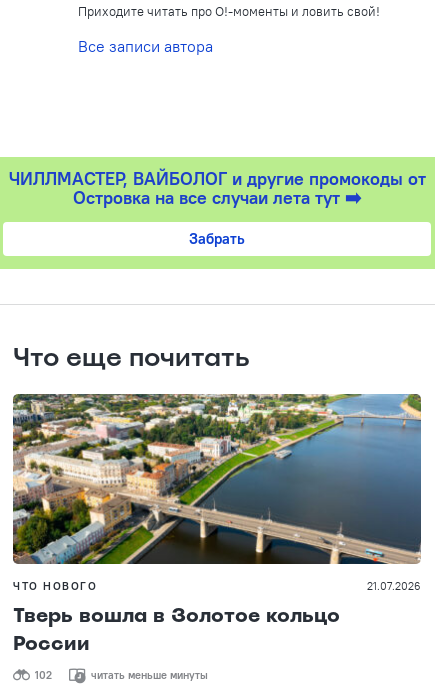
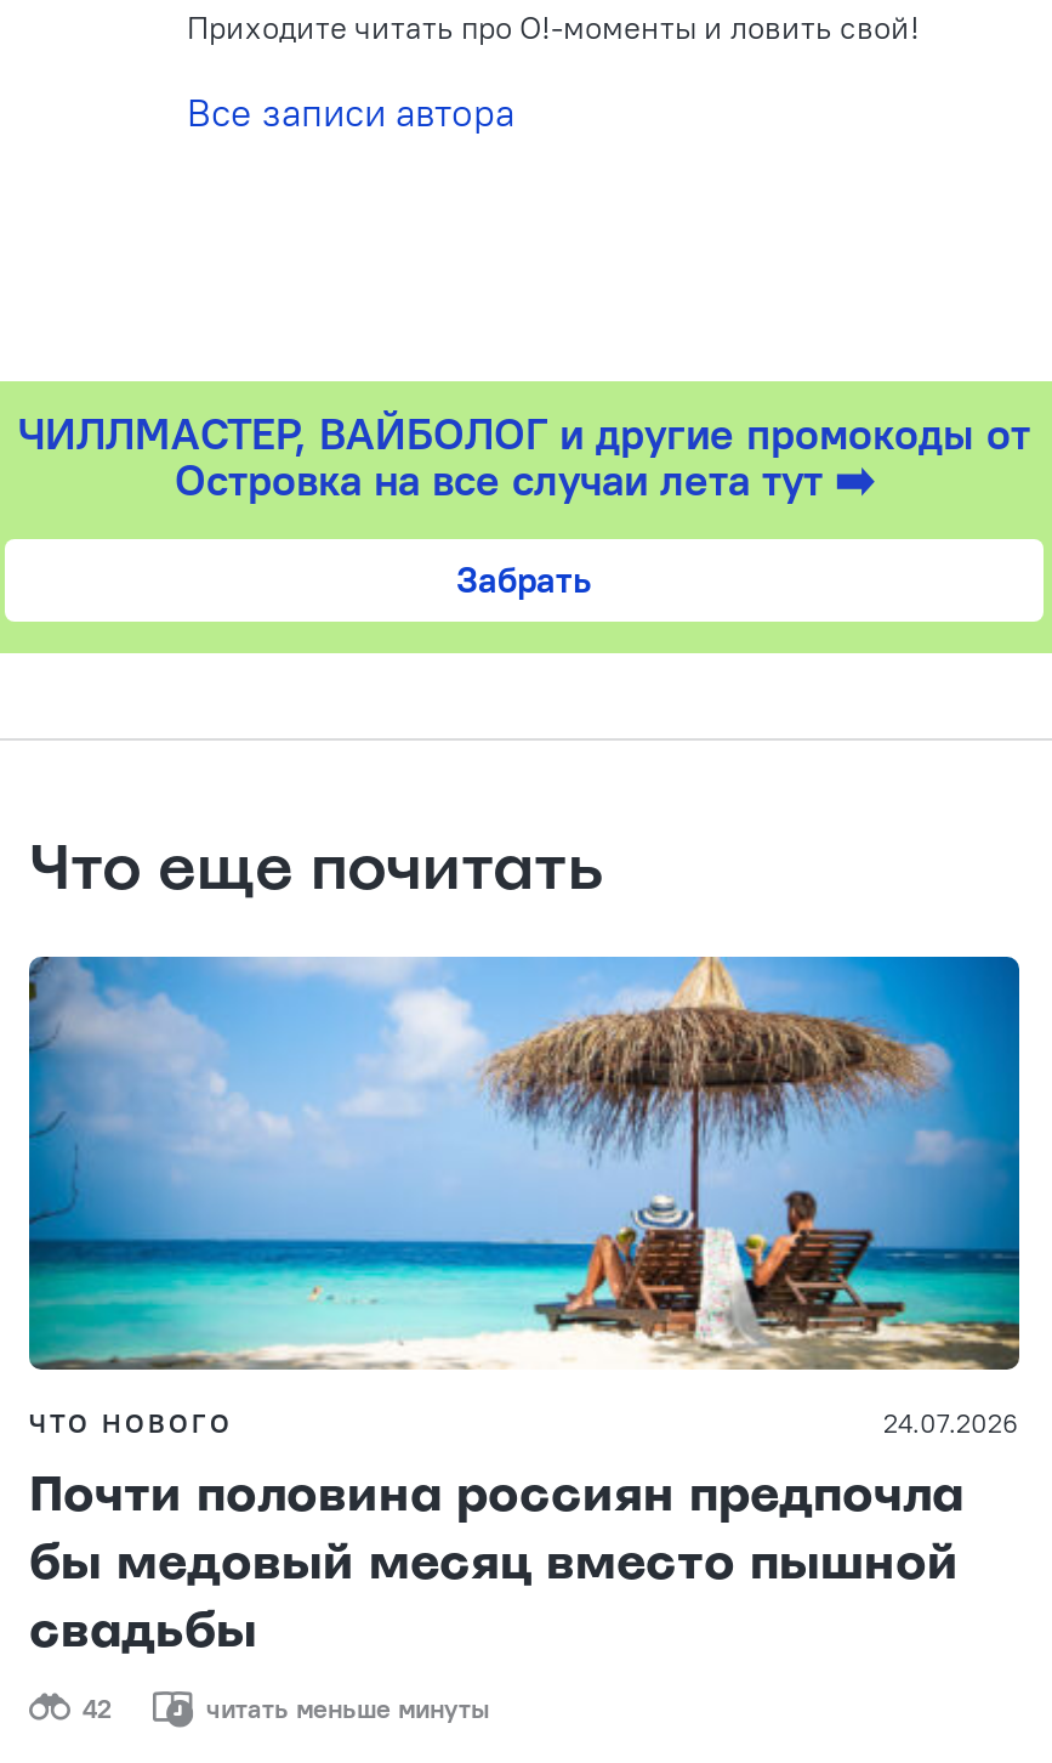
- [image]
- 21.07.2026
- Тверь вошла в Золотое кольцо
- России
+ [image]
+ 24.07.2026
+ Почти половина россиян предпочла
+ бы медовый месяц вместо пышной
+ свадьбы

- 102
+ 42
